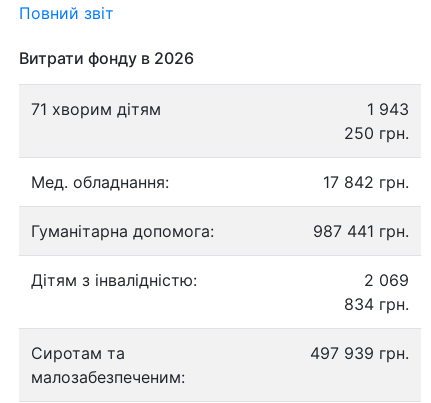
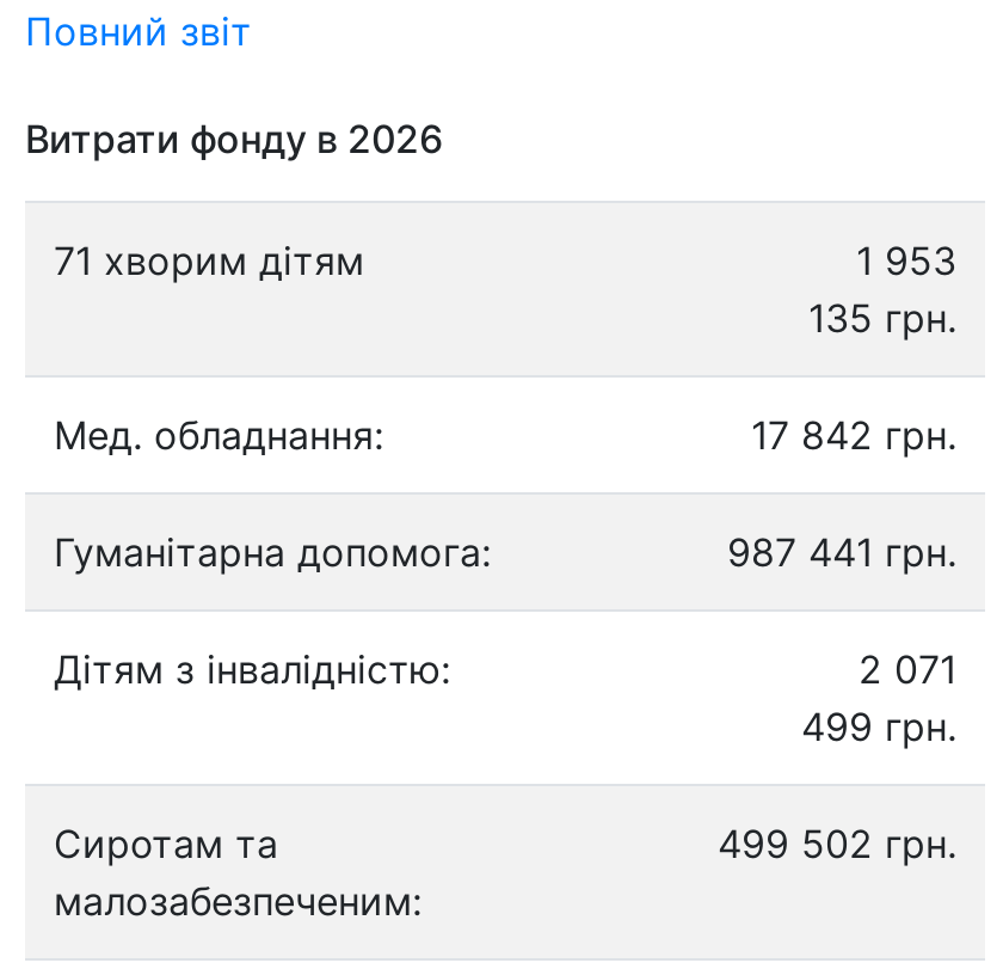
- 1 943
+ 1 953

- 250 грн.
+ 135 грн.

- 2 069
+ 2 071

- 834 грн.
+ 499 грн.

- 497 939 грн.
+ 499 502 грн.
